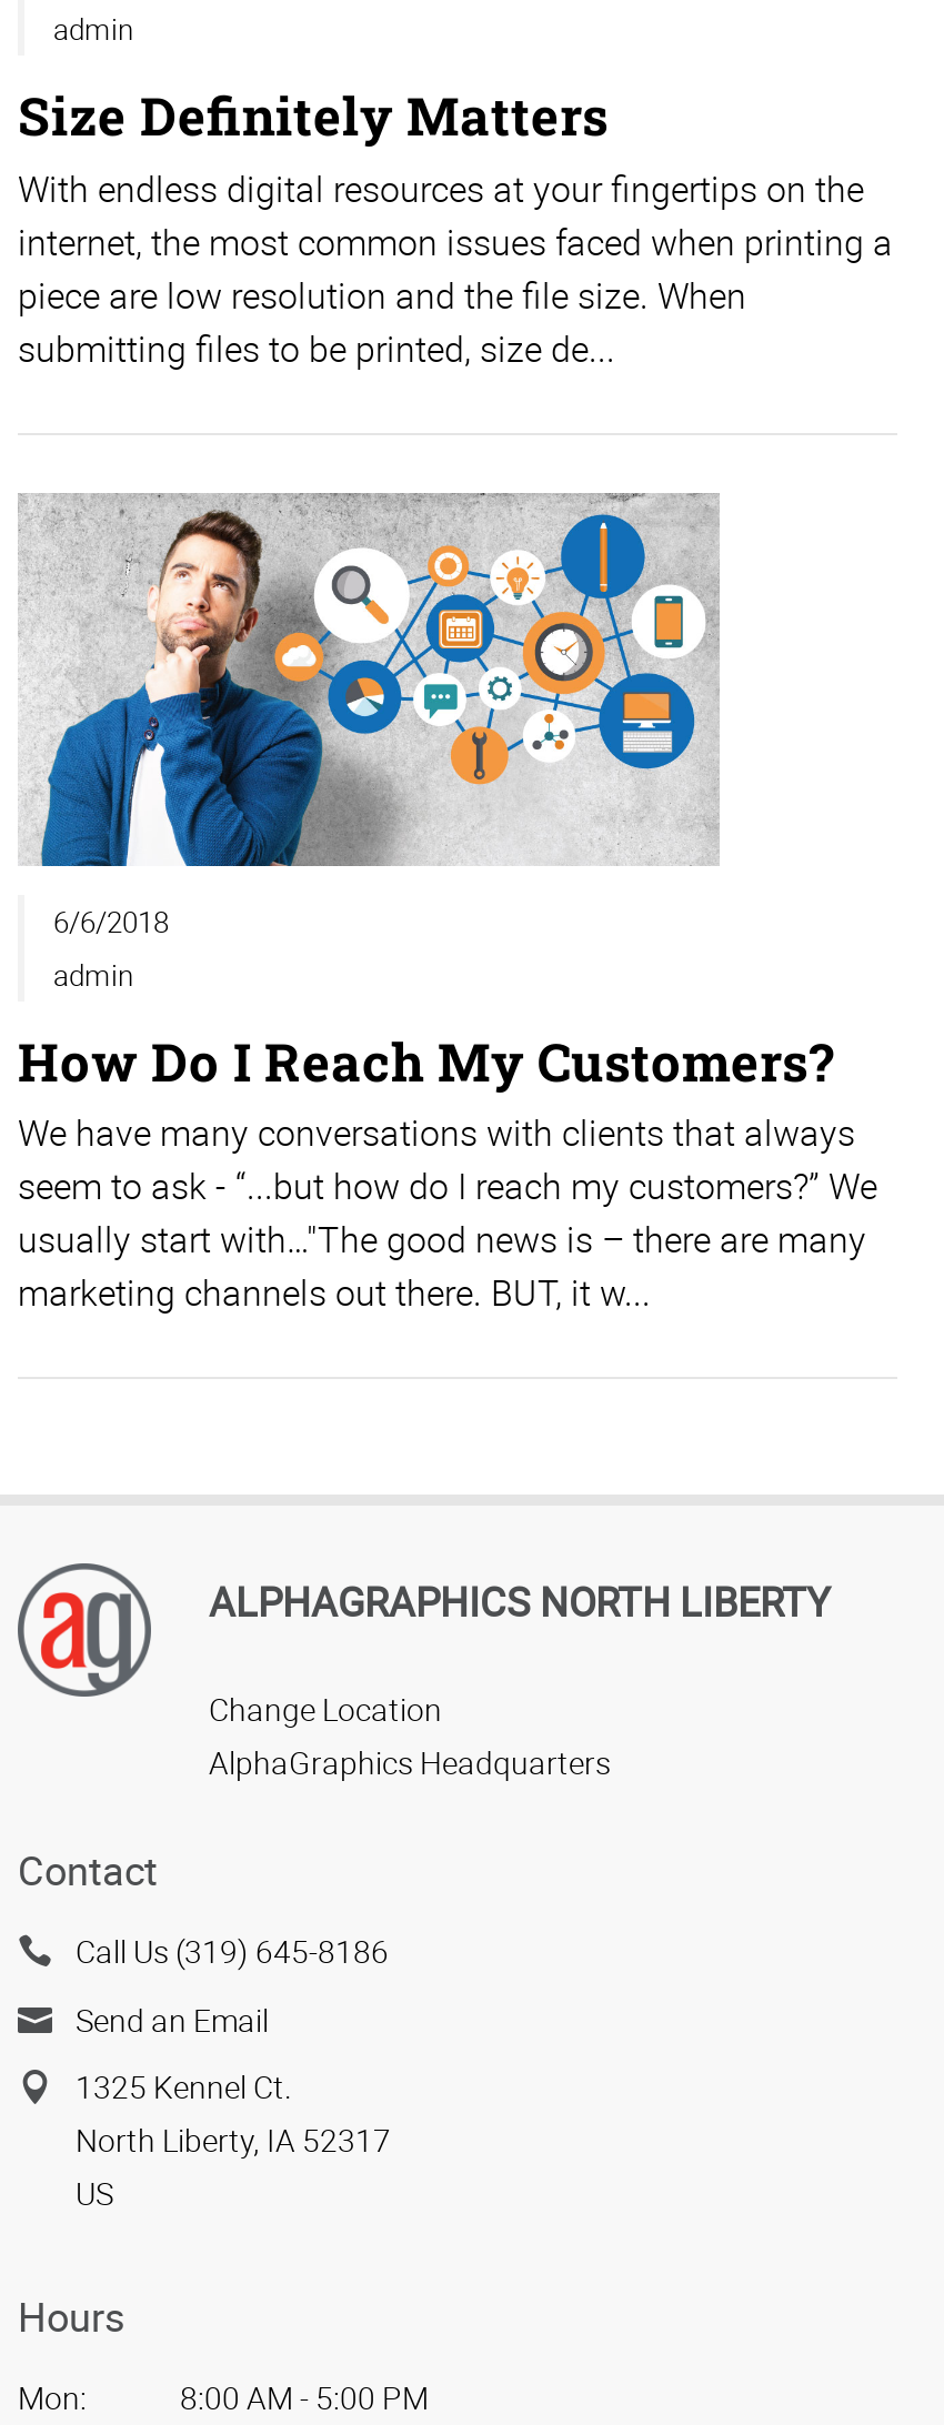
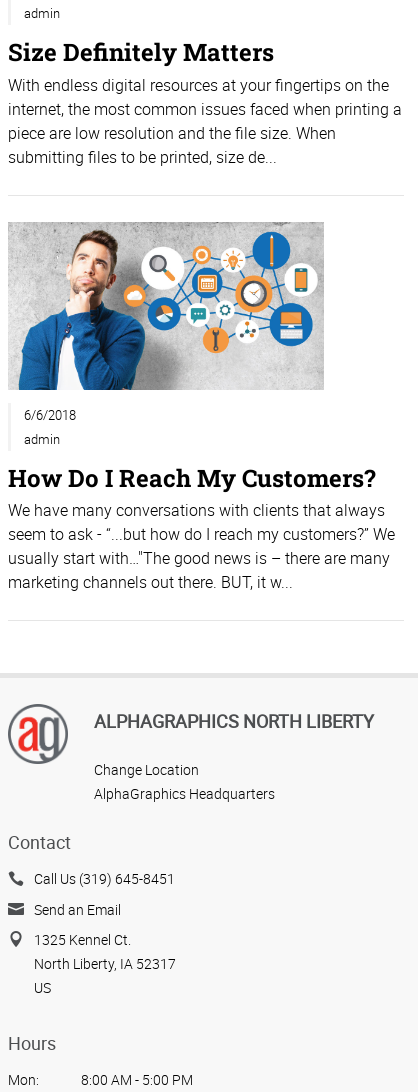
- Call Us (319) 645-8186
+ Call Us (319) 645-8451
